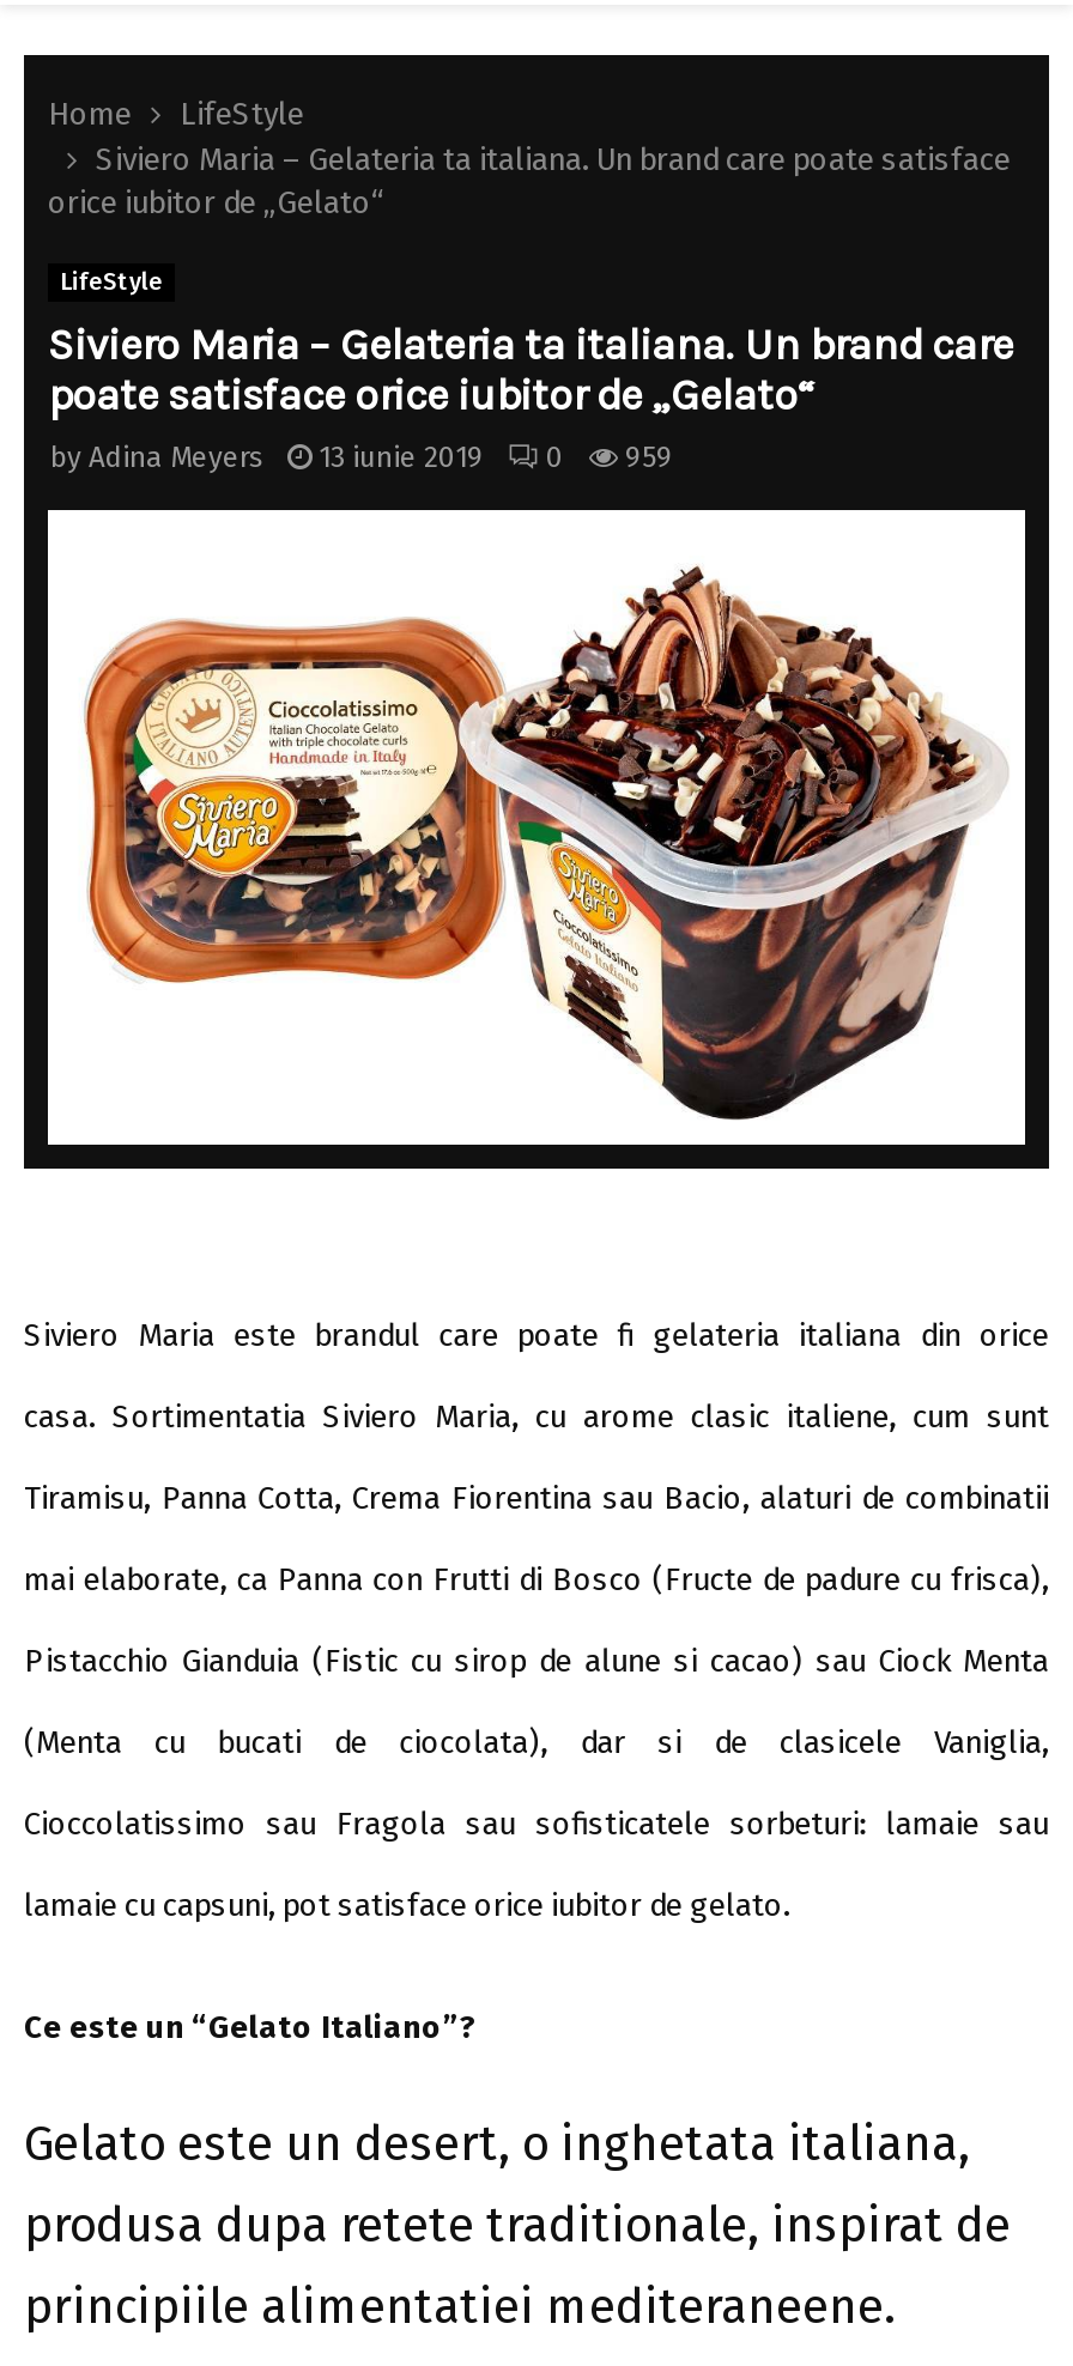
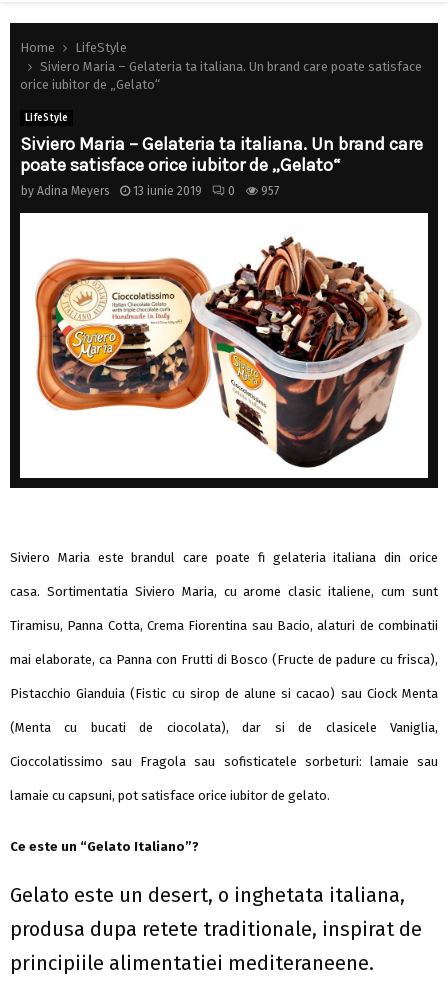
- by Adina Meyers 13 iunie 2019 0 959
+ by Adina Meyers 13 iunie 2019 0 957
